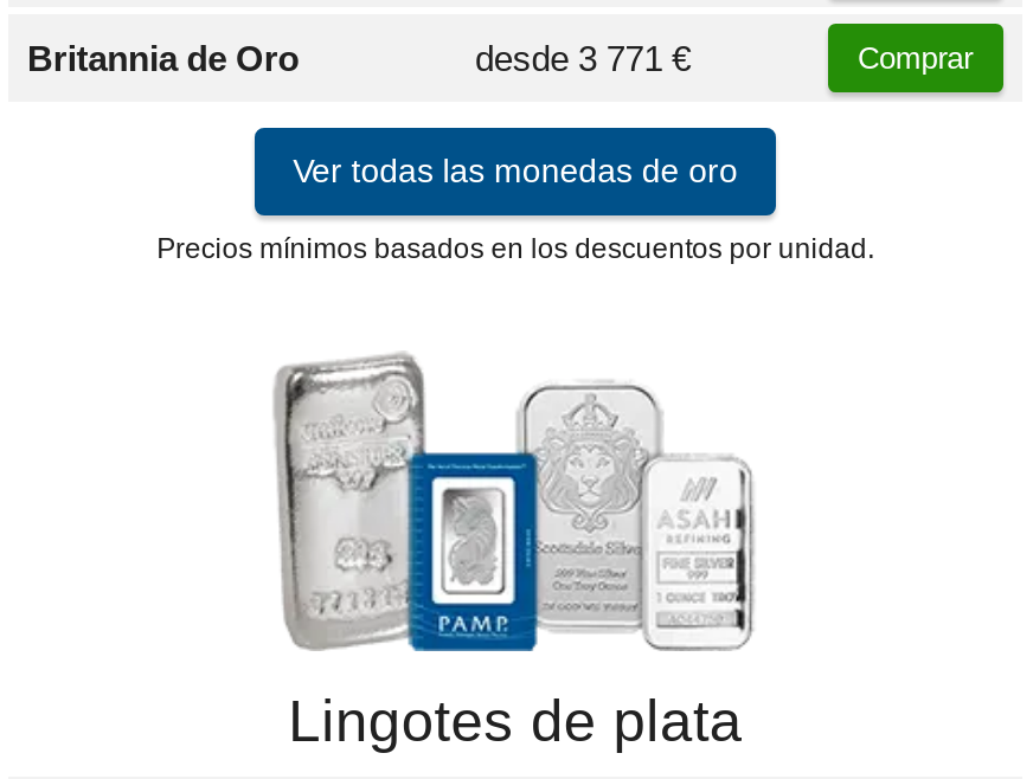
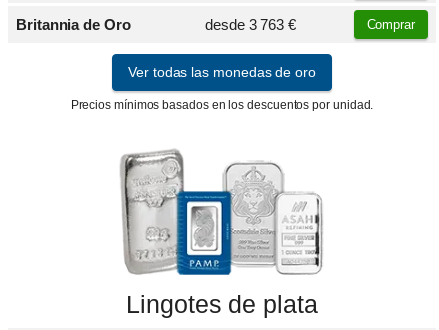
- desde 3 771 €
+ desde 3 763 €
